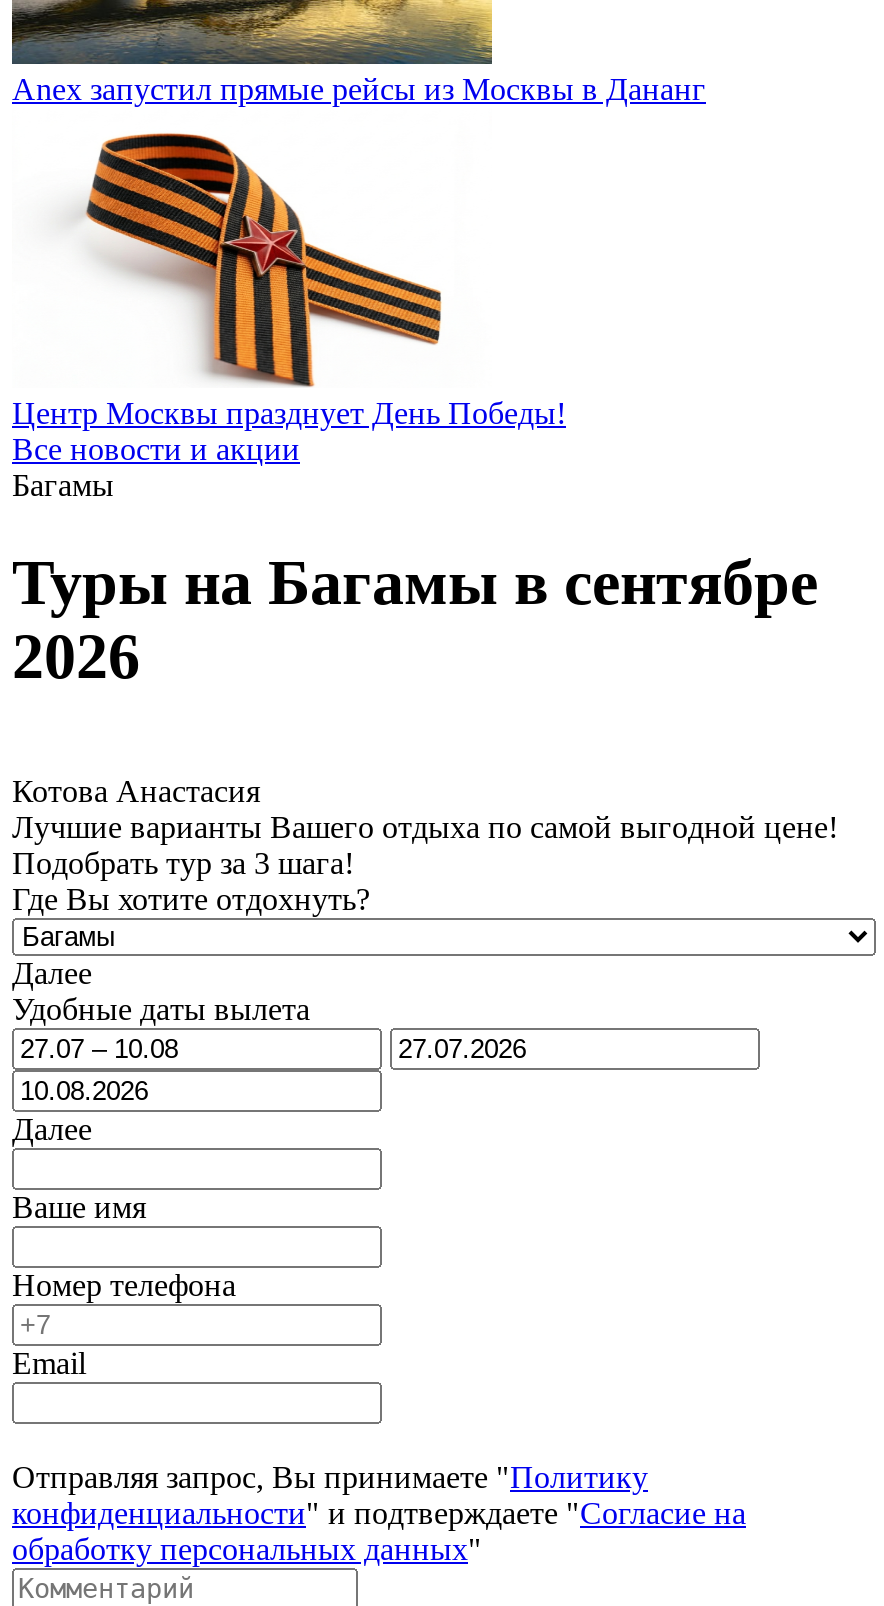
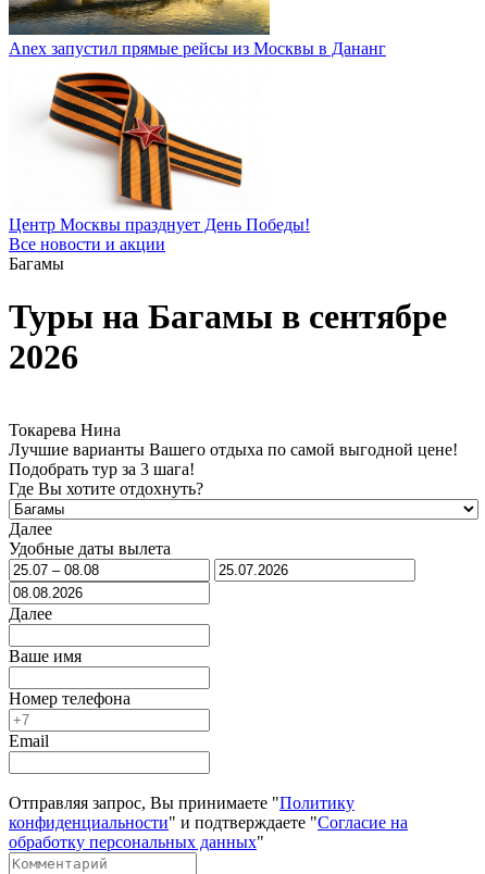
- Котова Анастасия
+ Токарева Нина
